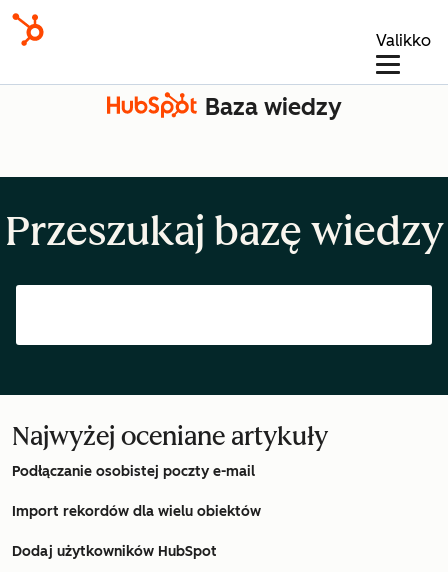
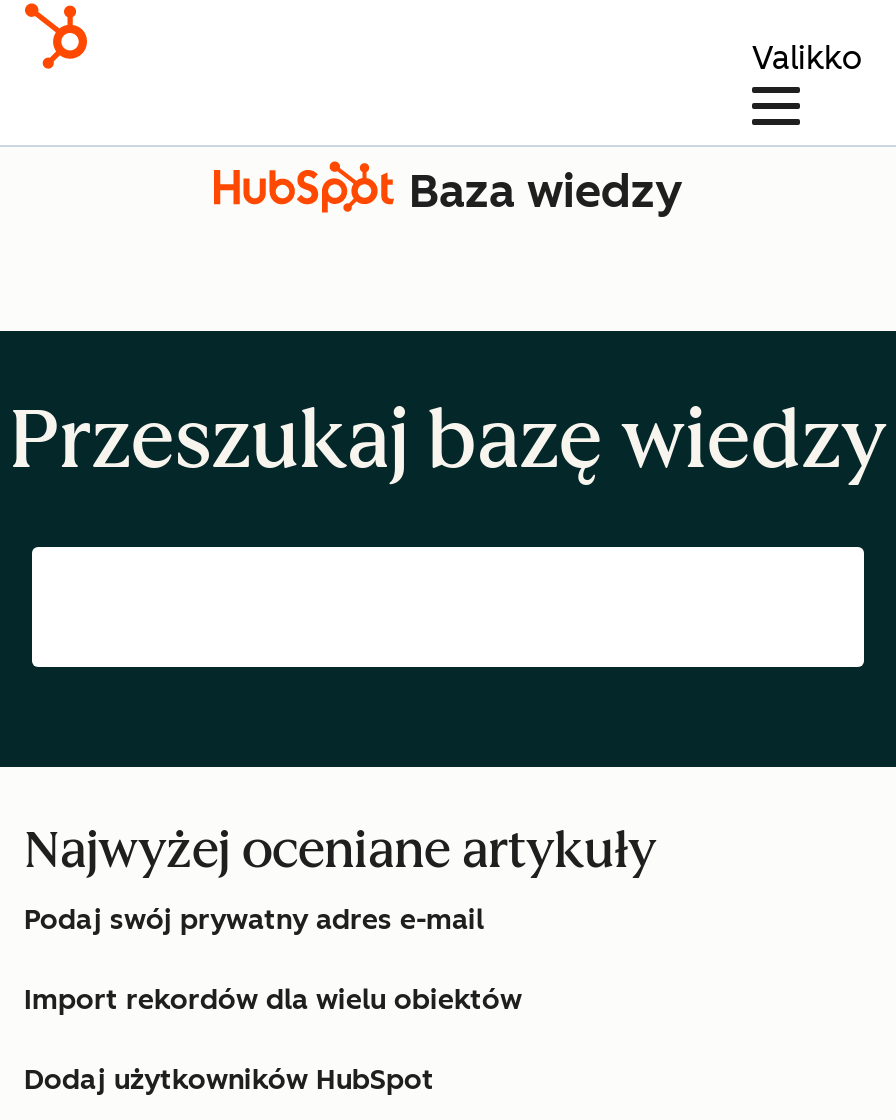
- Podłączanie osobistej poczty e-mail
+ Podaj swój prywatny adres e-mail
